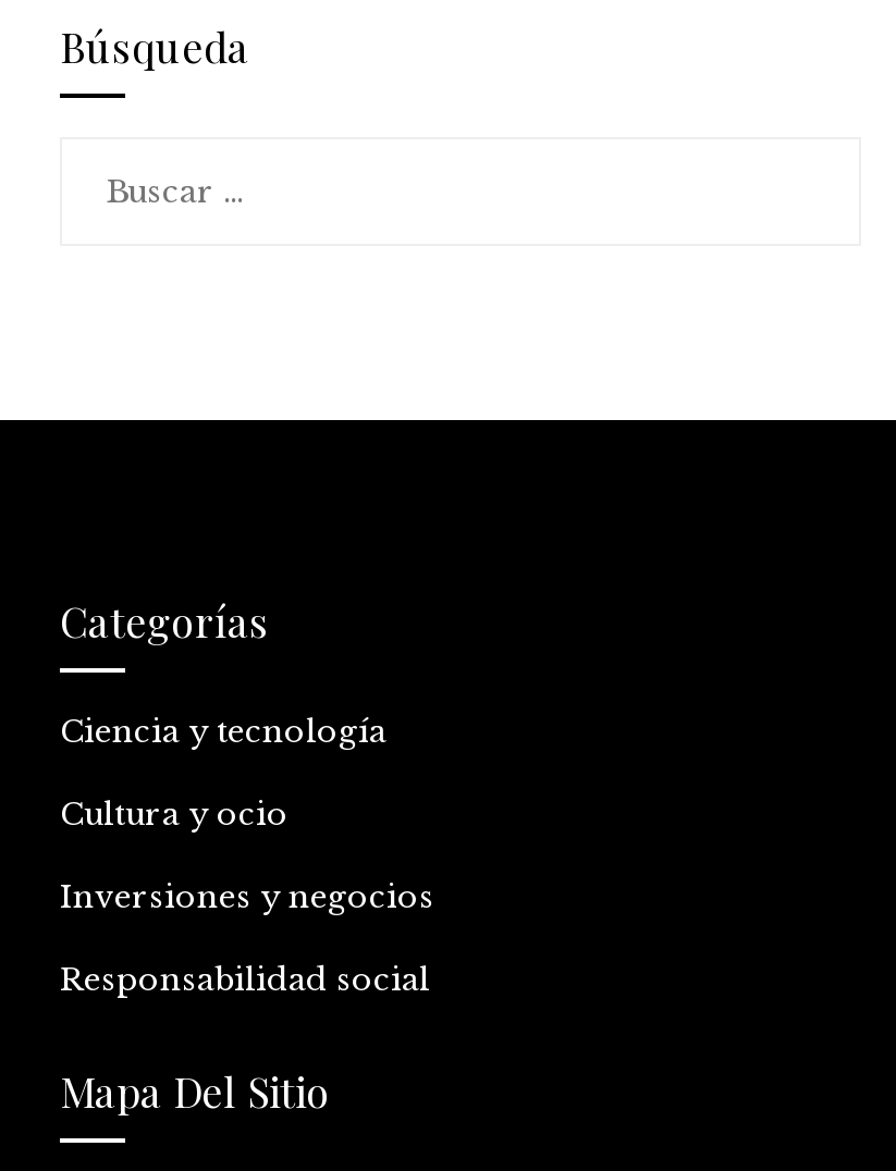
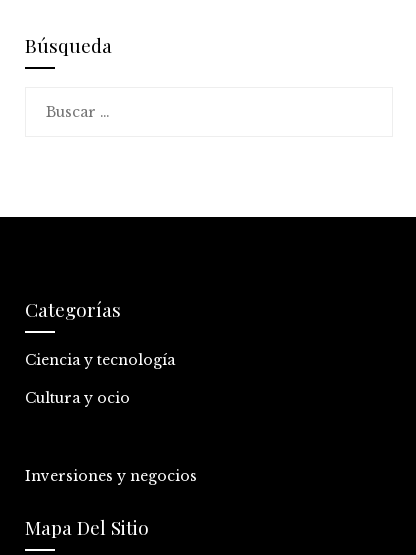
moved down: Inversiones y negocios

- Responsabilidad social
